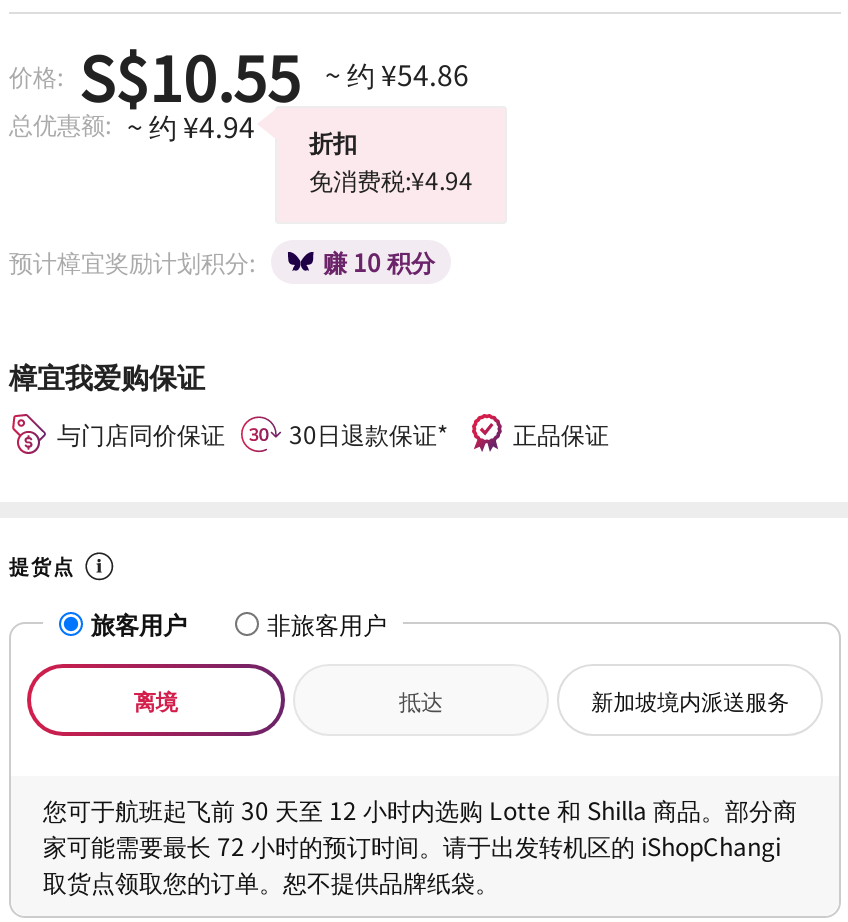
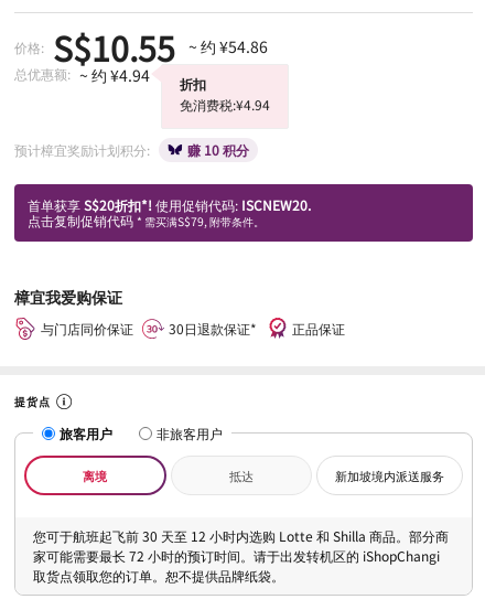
+ 首单获享S$20折扣*!使用促销代码: ISCNEW20.
+ 点击复制促销代码* 需买满S$79, 附带条件。
